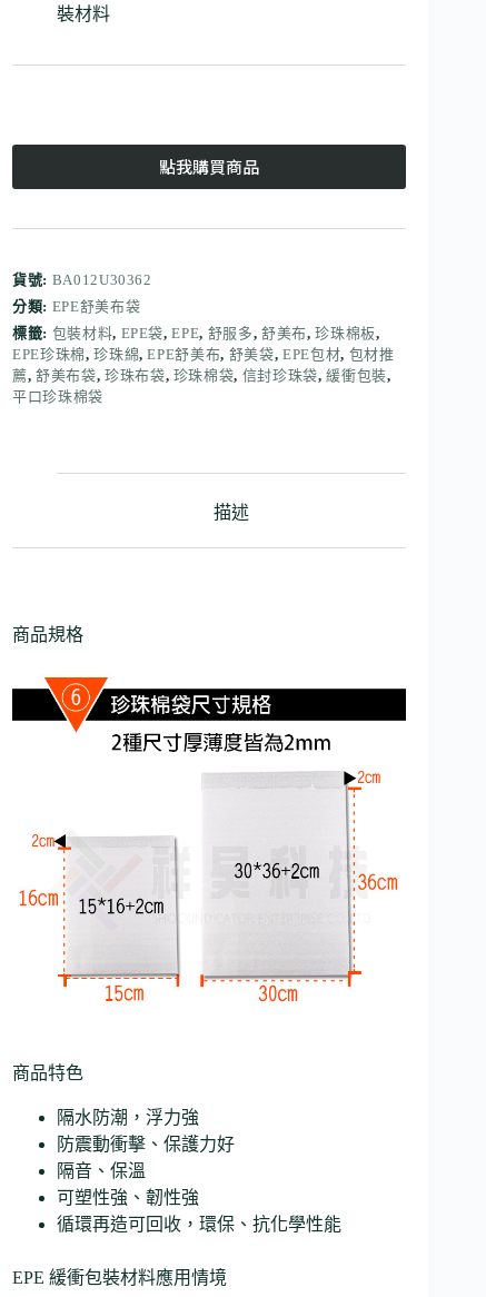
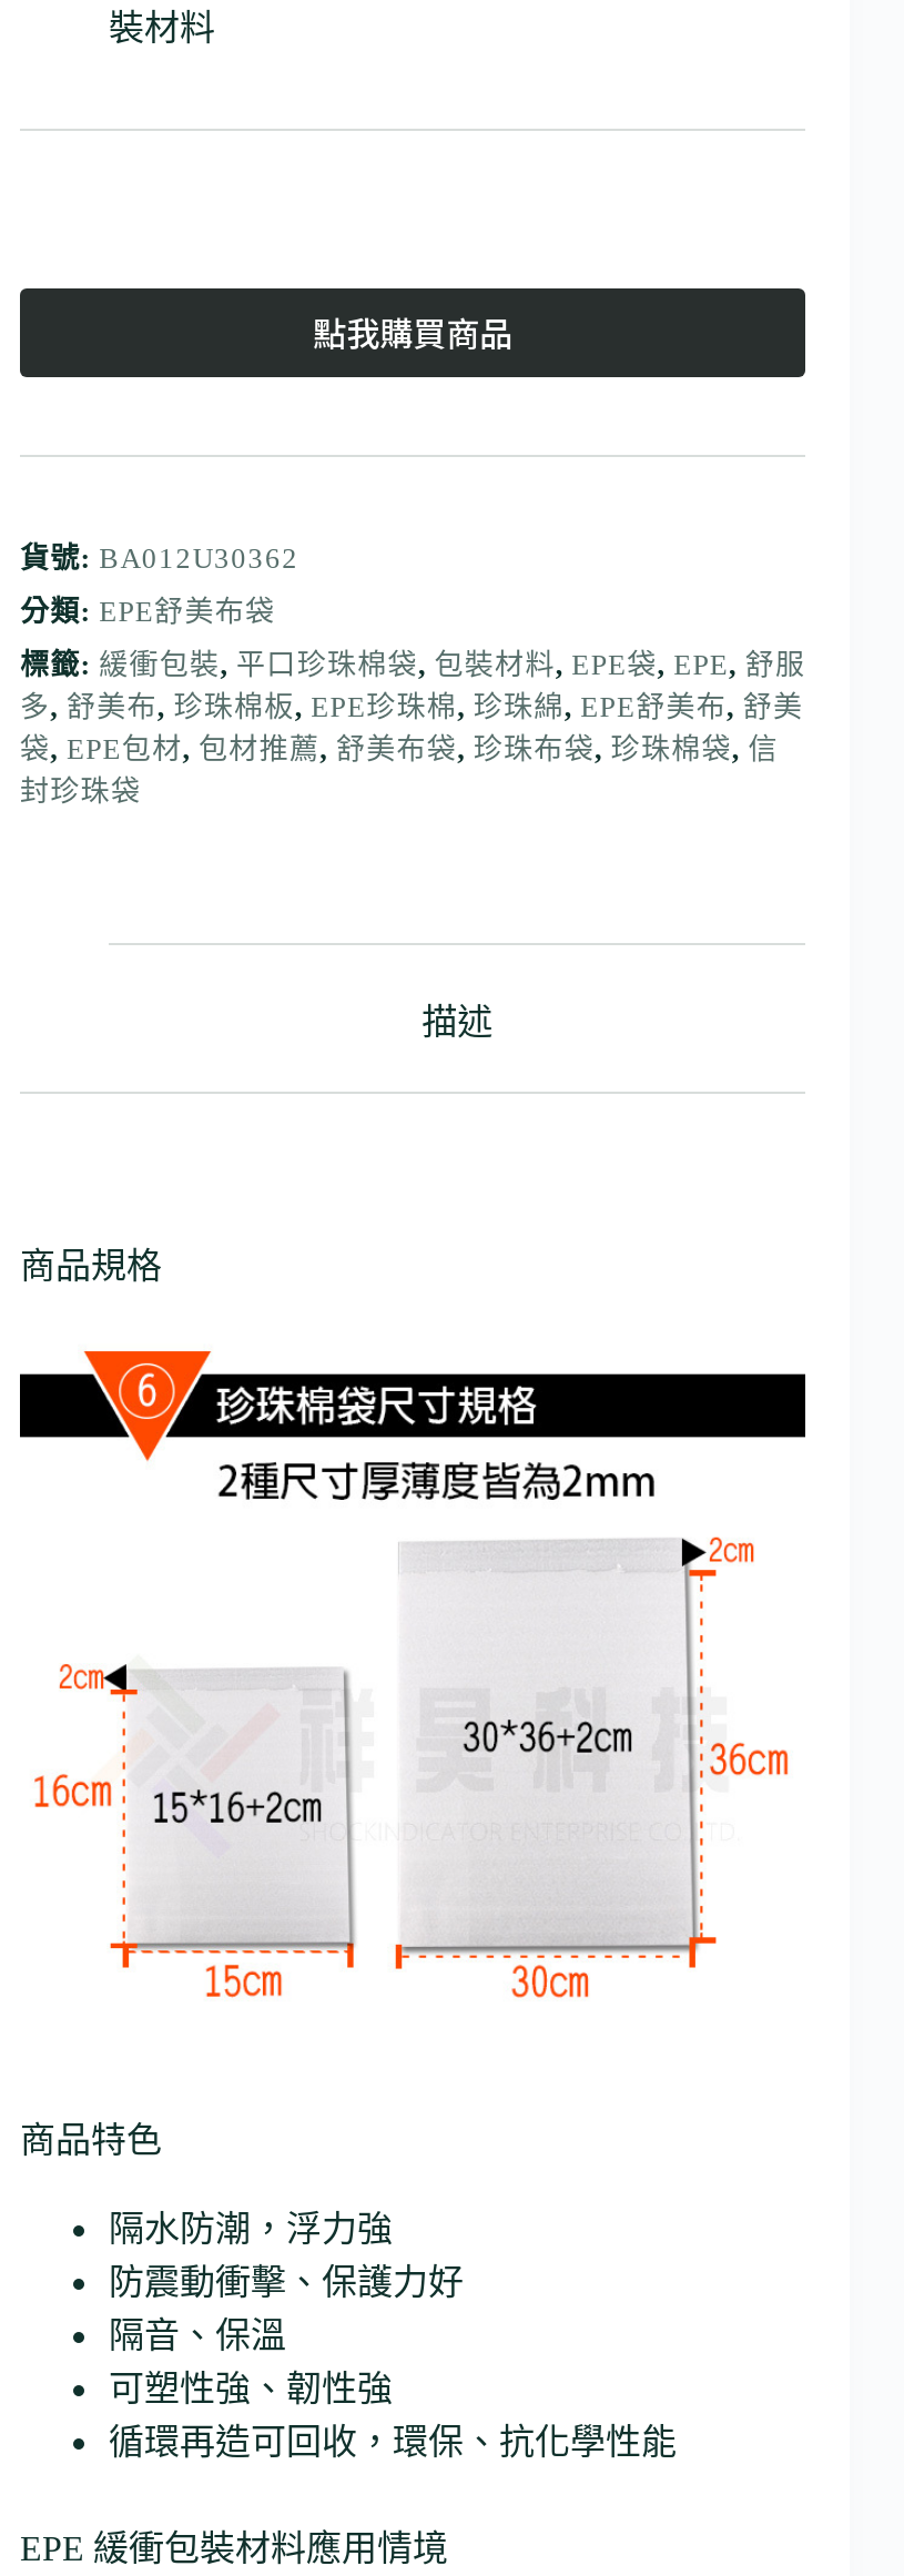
- 標籤:包裝材料, EPE袋, EPE,舒服多,舒美布,珍珠棉板,
- EPE珍珠棉,珍珠綿, EPE舒美布,舒美袋, EPE包材,包材推
- 薦,舒美布袋,珍珠布袋,珍珠棉袋,信封珍珠袋,緩衝包裝,
- 平口珍珠棉袋
+ 標籤:緩衝包裝,平口珍珠棉袋,包裝材料, EPE袋, EPE,舒服
+ 多,舒美布,珍珠棉板, EPE珍珠棉,珍珠綿, EPE舒美布,舒美
+ 袋, EPE包材,包材推薦,舒美布袋,珍珠布袋,珍珠棉袋,信
+ 封珍珠袋
